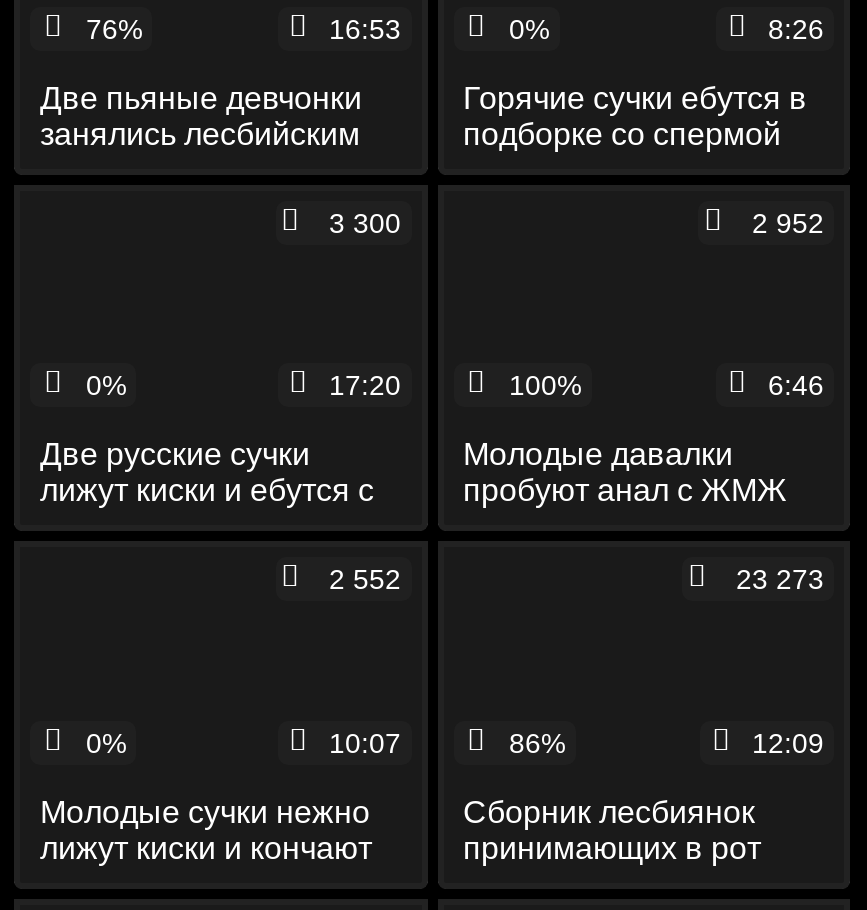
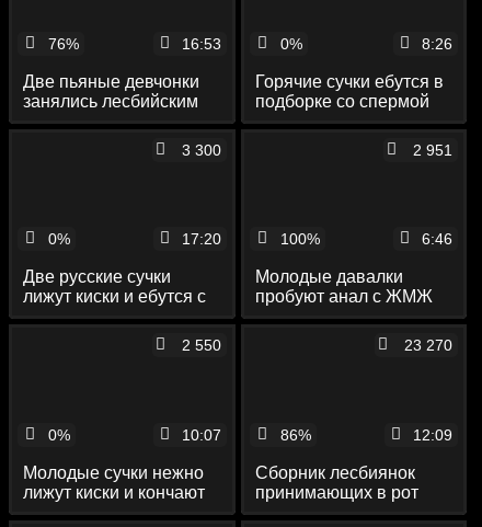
- 2 952
+ 2 951

- 2 552
+ 2 550

- 23 273
+ 23 270
